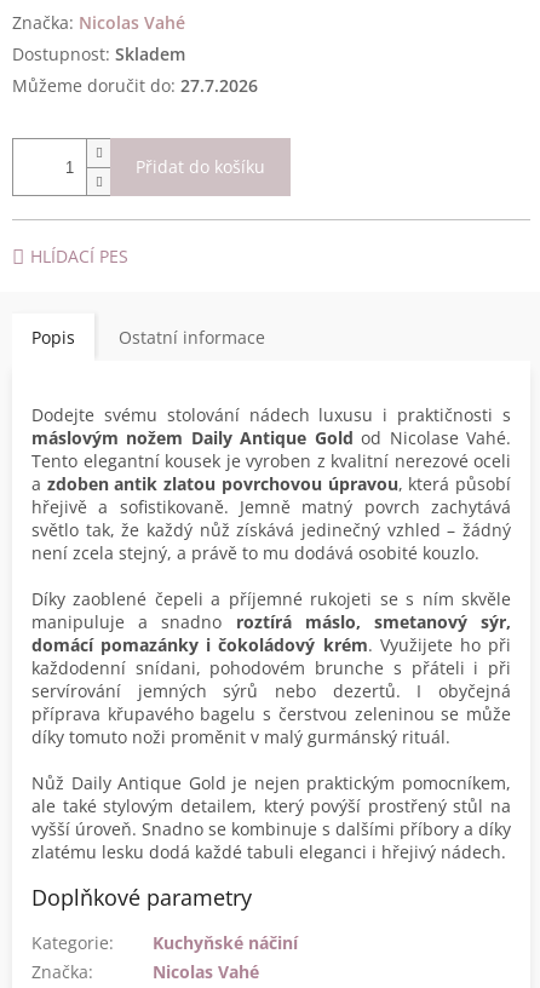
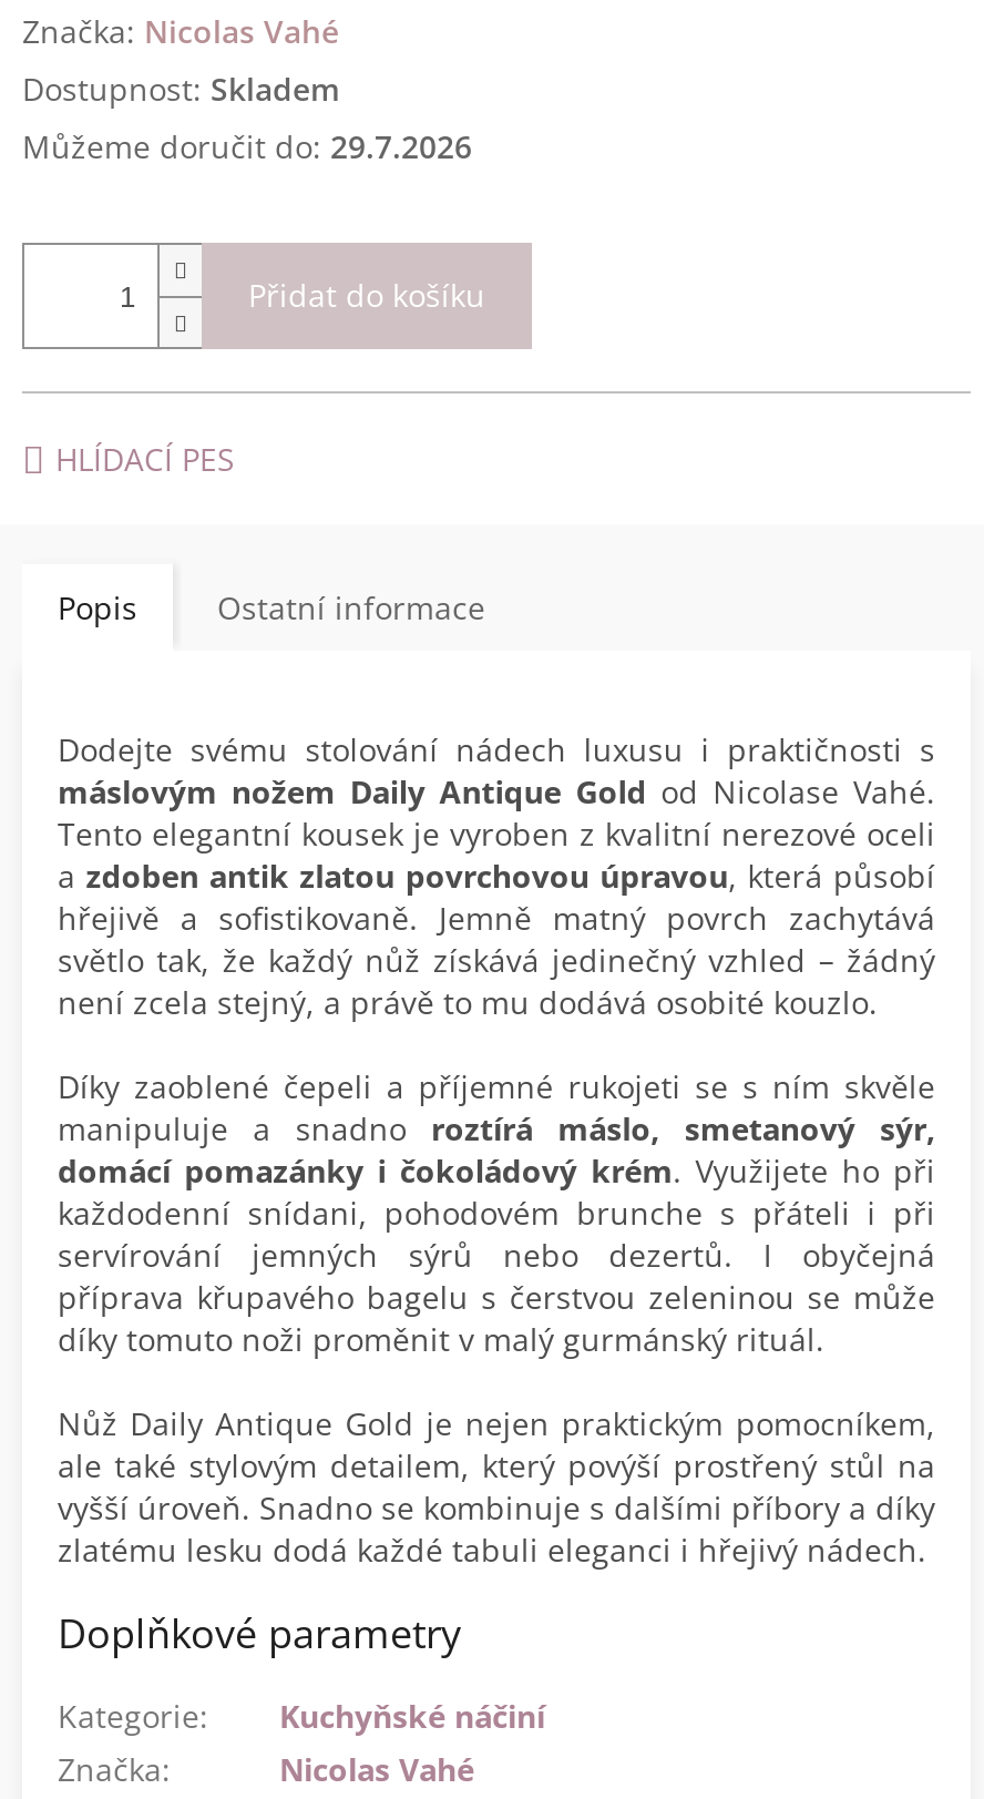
- Můžeme doručit do: 27.7.2026
+ Můžeme doručit do: 29.7.2026
